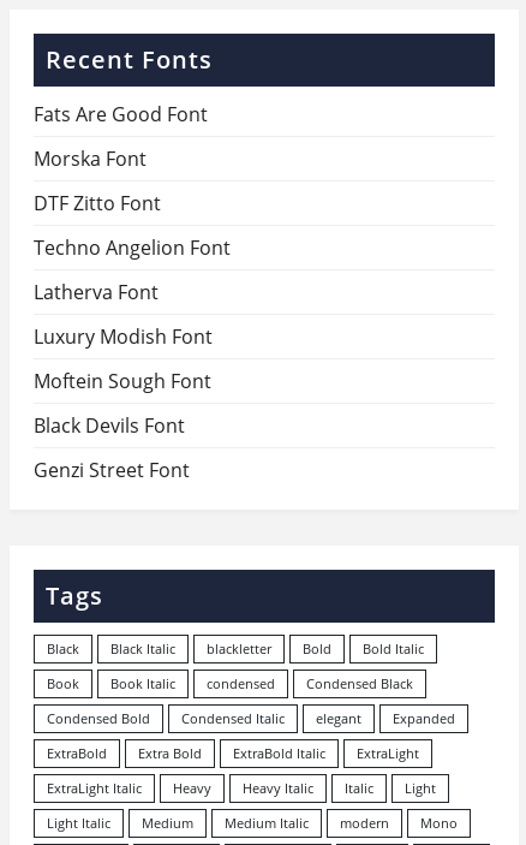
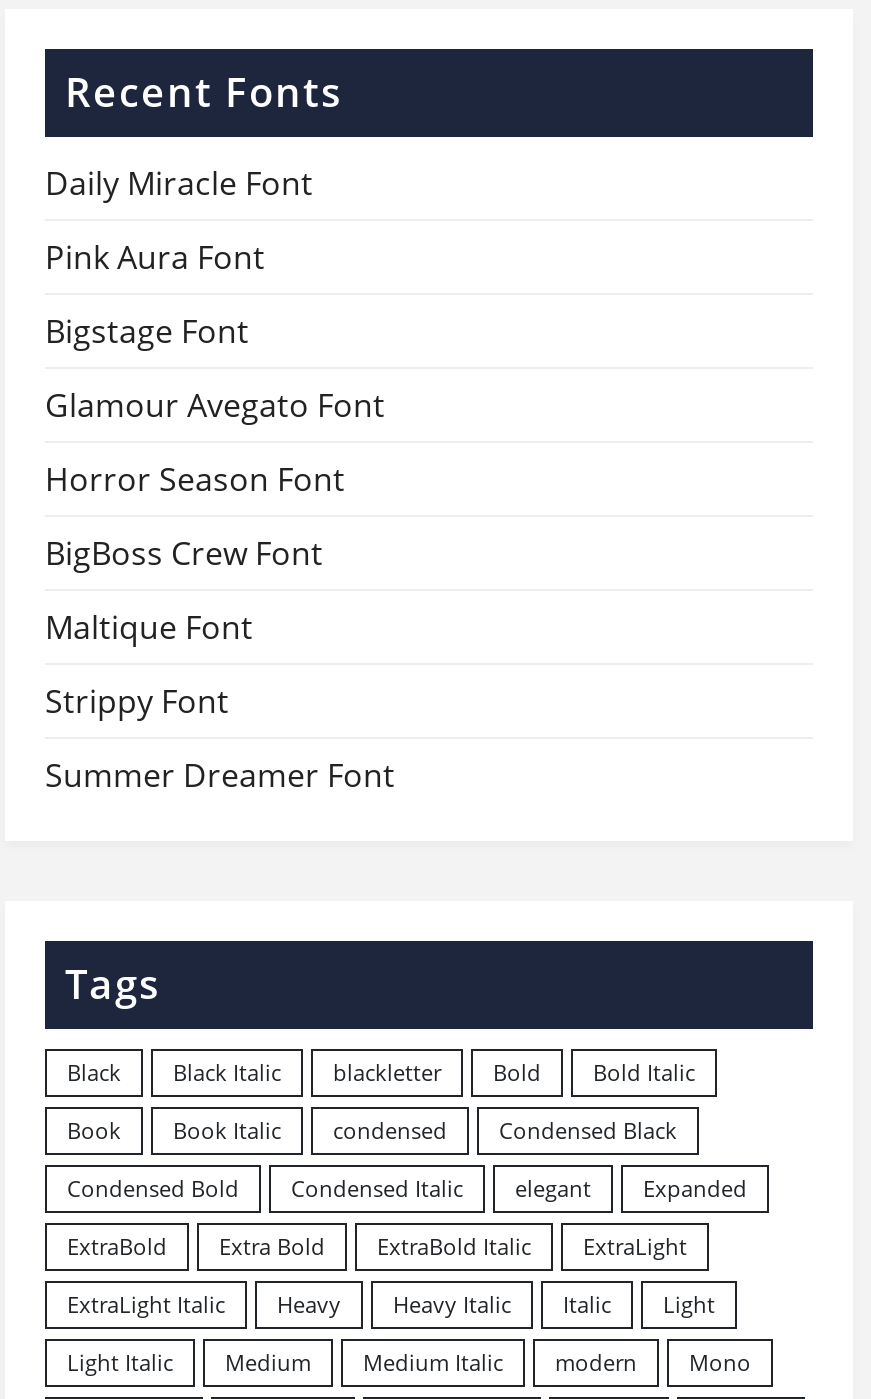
- Fats Are Good Font
+ Daily Miracle Font

- Morska Font
+ Pink Aura Font

- DTF Zitto Font
+ Bigstage Font

- Techno Angelion Font
+ Glamour Avegato Font

- Latherva Font
+ Horror Season Font

- Luxury Modish Font
+ BigBoss Crew Font

- Moftein Sough Font
+ Maltique Font

- Black Devils Font
+ Strippy Font

- Genzi Street Font
+ Summer Dreamer Font
